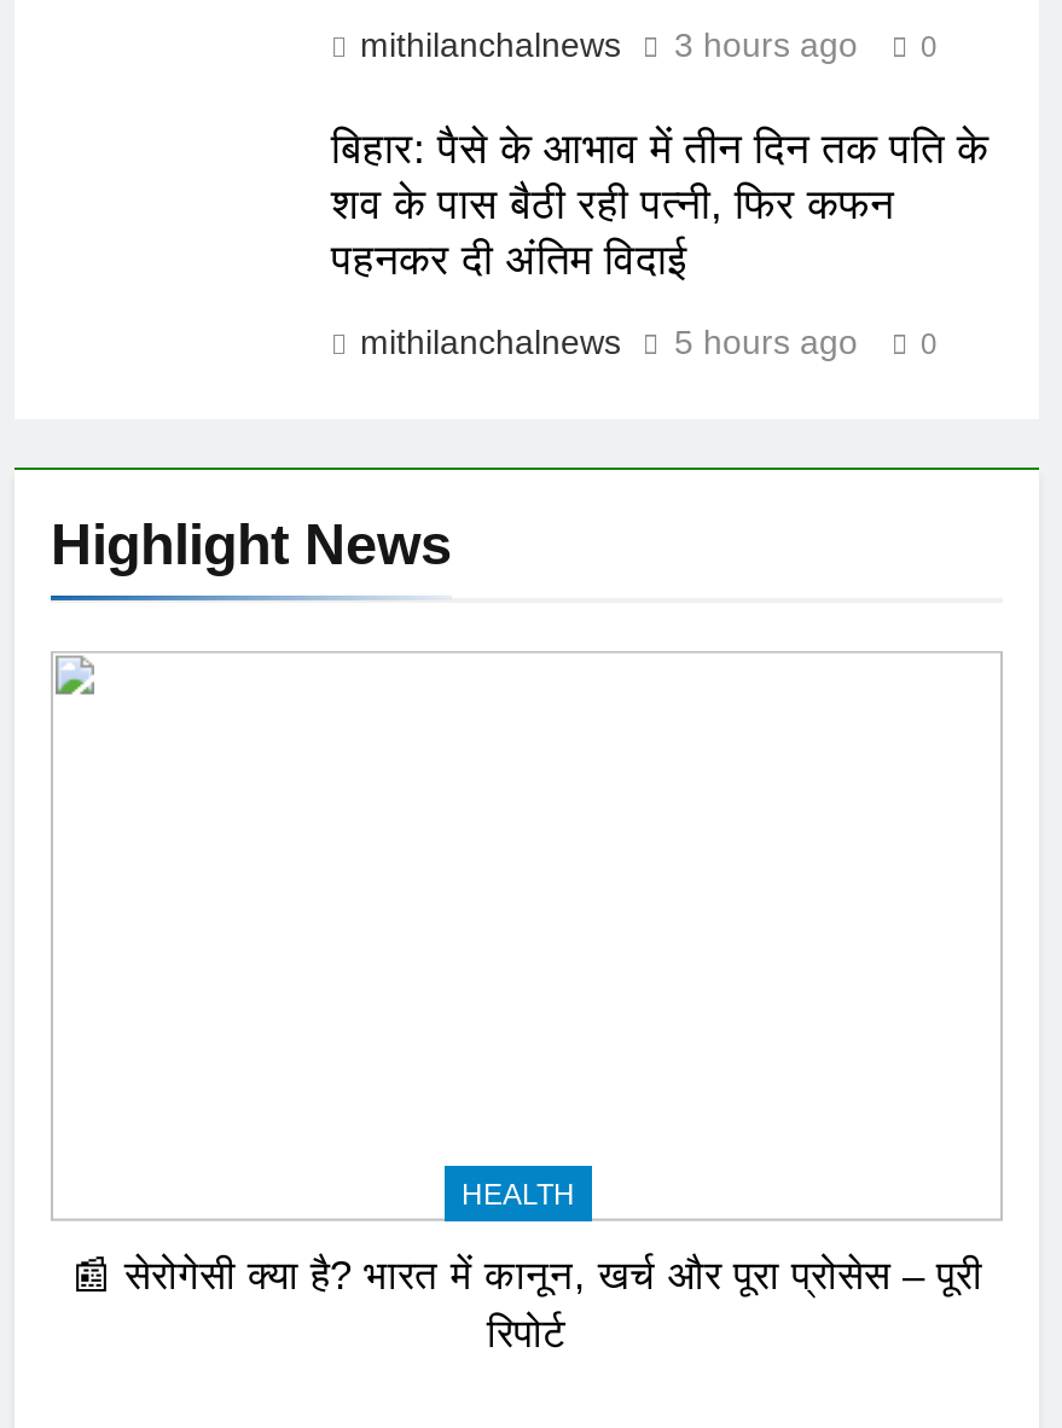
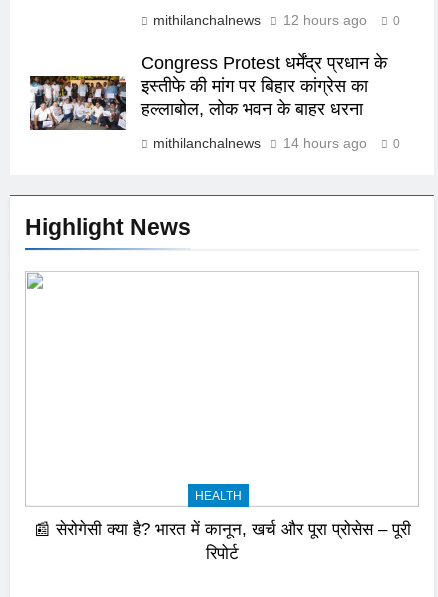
- mithilanchalnews 3 hours ago 0
+ mithilanchalnews 12 hours ago 0

+ [image]

- बिहार: पैसे के आभाव में तीन दिन तक पति के
- शव के पास बैठी रही पत्नी, फिर कफन
- पहनकर दी अंतिम विदाई
+ Congress Protest धर्मेंद्र प्रधान के
+ इस्तीफे की मांग पर बिहार कांग्रेस का
+ हल्लाबोल, लोक भवन के बाहर धरना

- mithilanchalnews 5 hours ago 0
+ mithilanchalnews 14 hours ago 0
